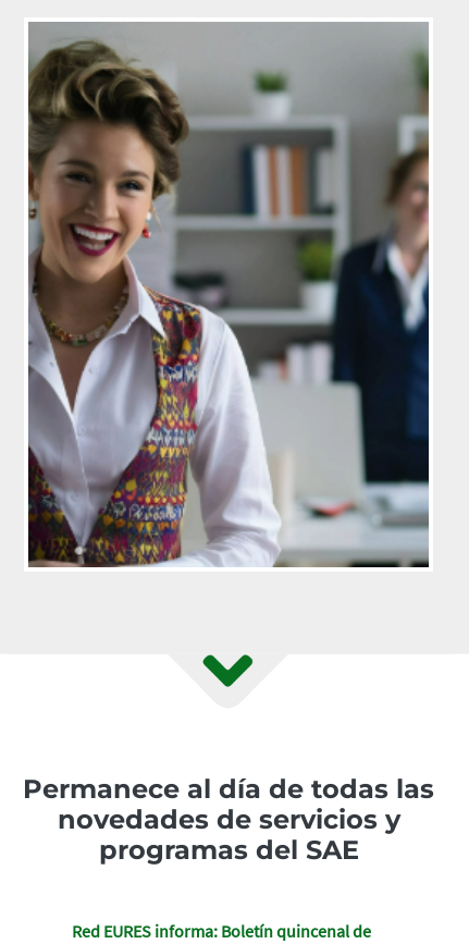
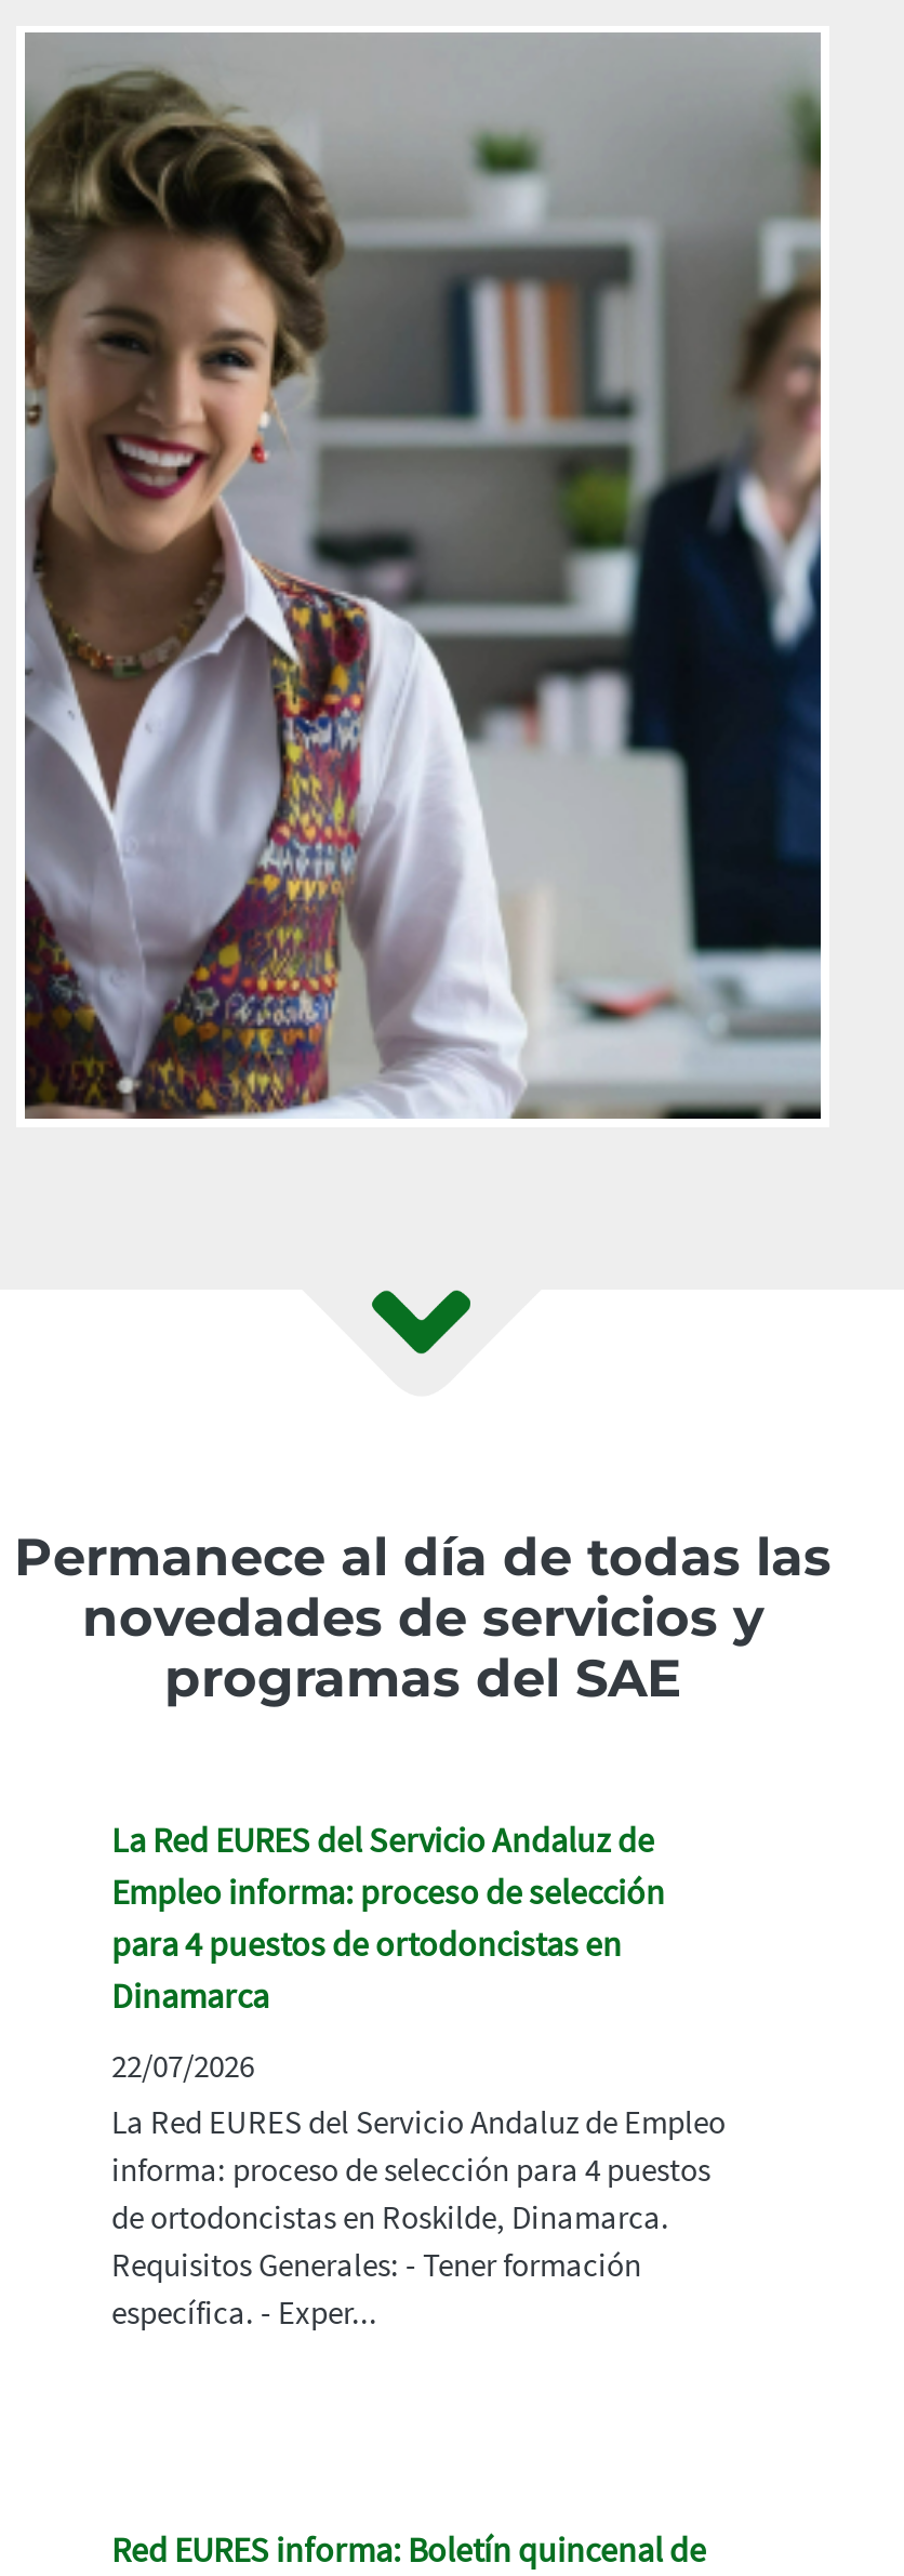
+ La Red EURES del Servicio Andaluz de
+ Empleo informa: proceso de selección
+ para 4 puestos de ortodoncistas en
+ Dinamarca
+ 22/07/2026
+ La Red EURES del Servicio Andaluz de Empleo
+ informa: proceso de selección para 4 puestos
+ de ortodoncistas en Roskilde, Dinamarca.
+ Requisitos Generales: - Tener formación
+ específica. - Exper...
